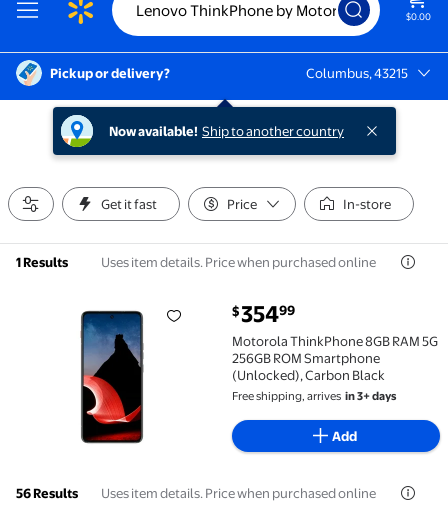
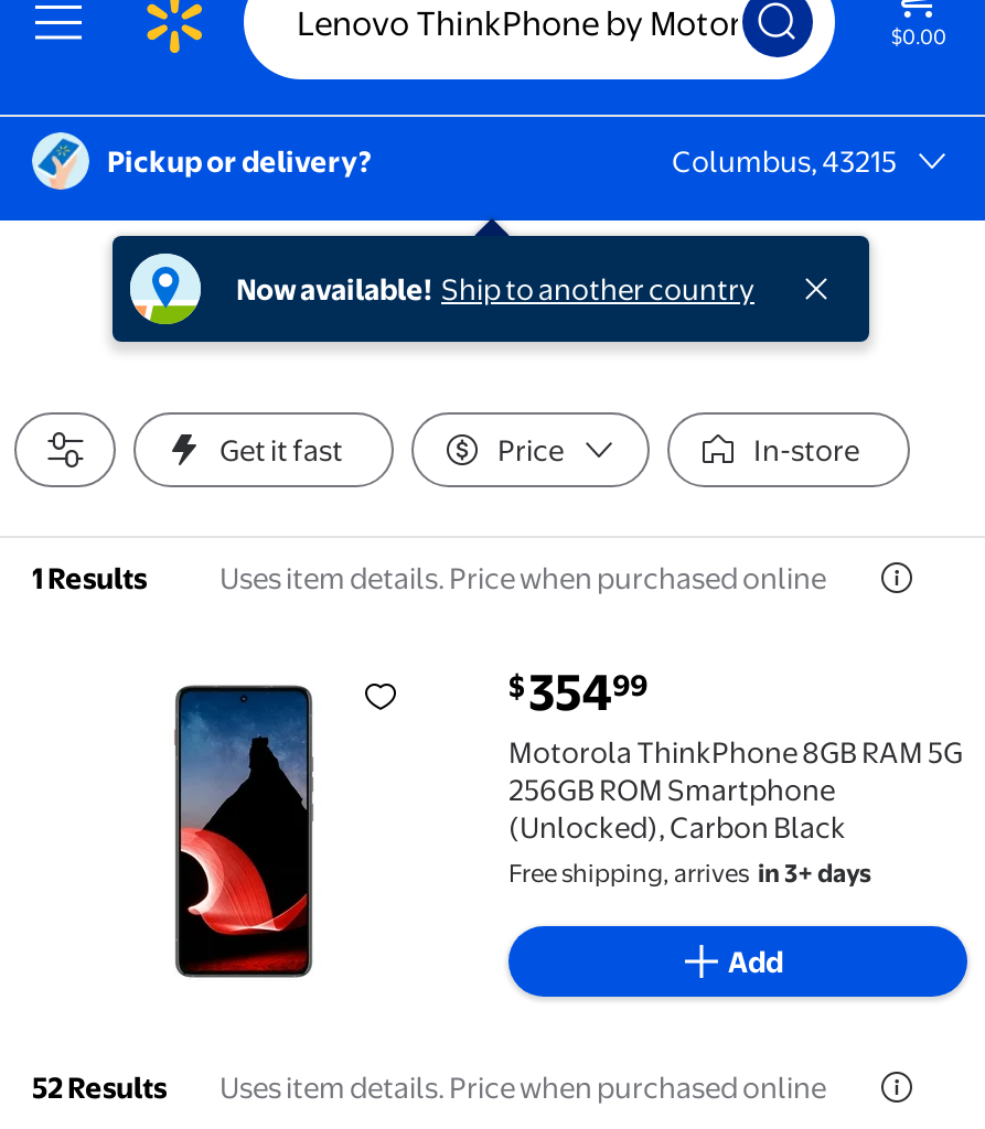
- 56 Results Uses item details. Price when purchased online
+ 52 Results Uses item details. Price when purchased online
